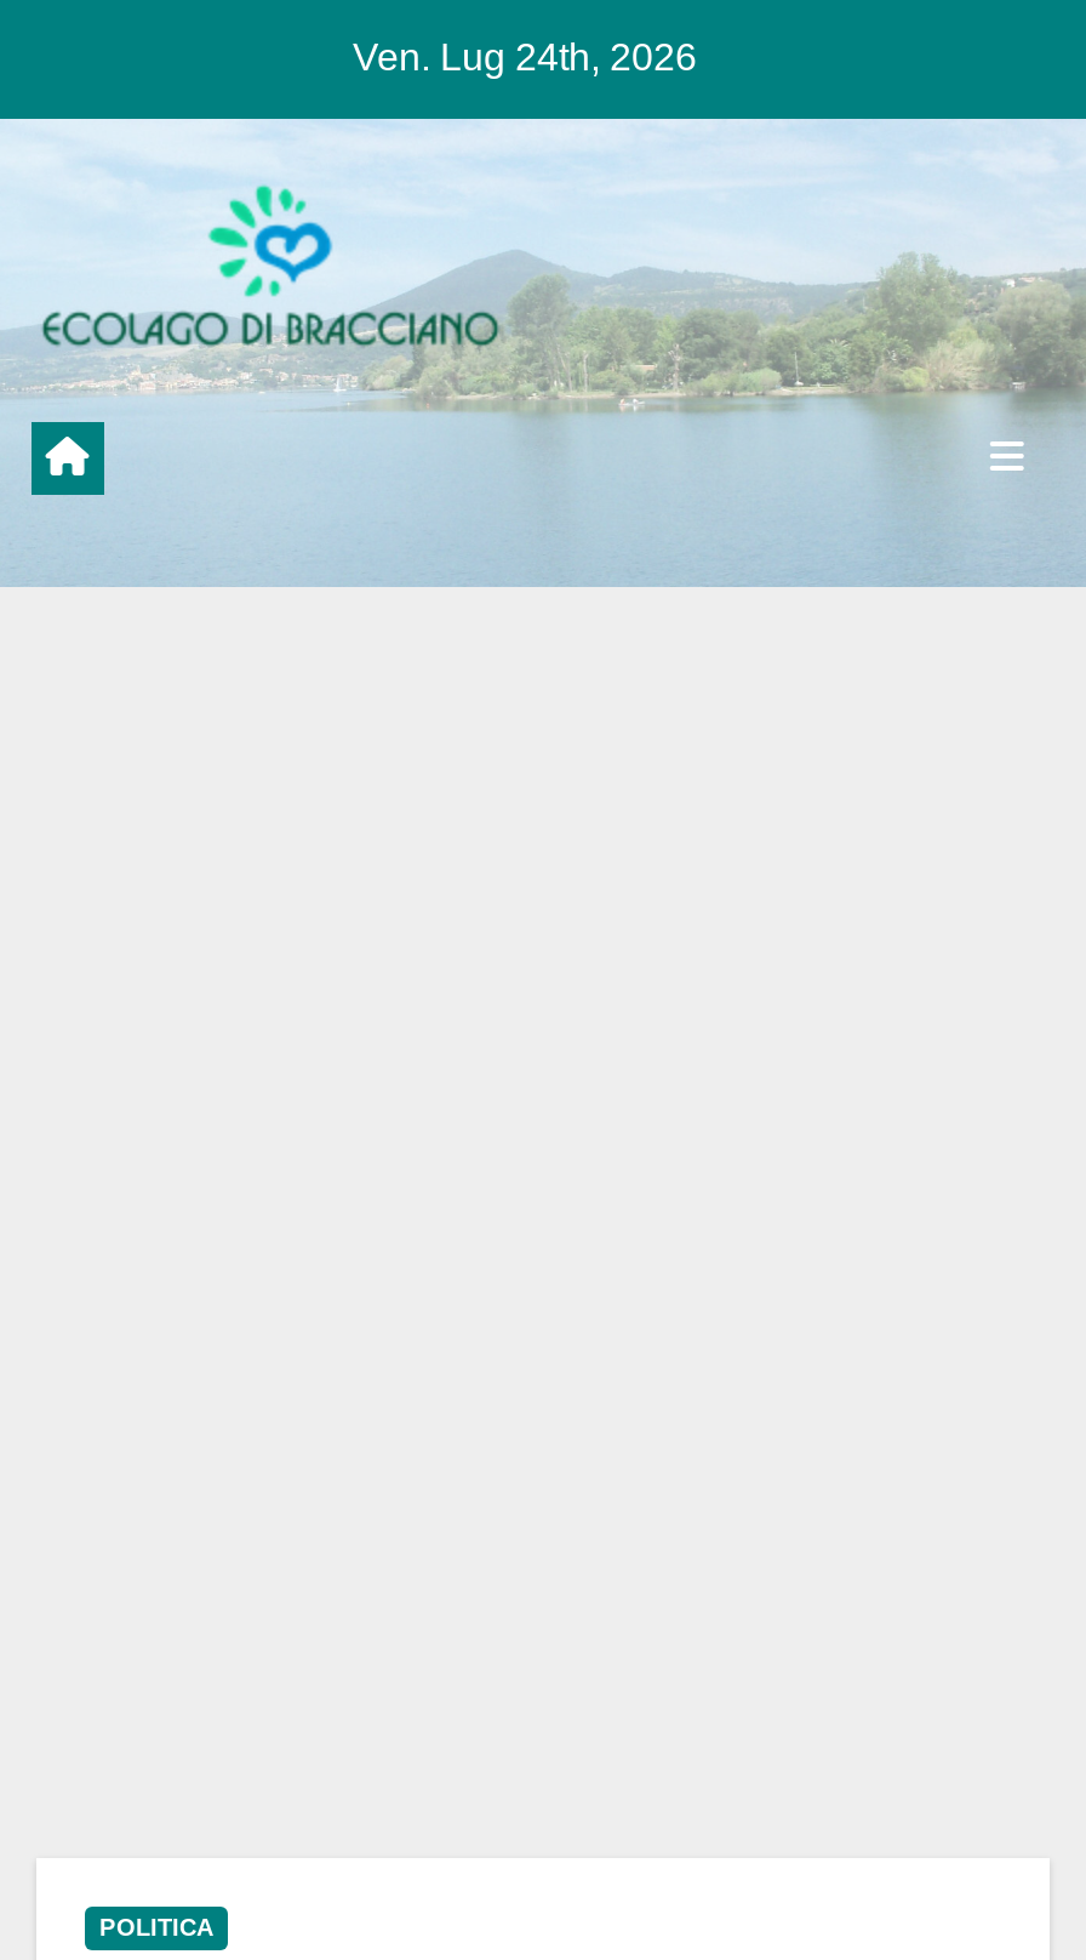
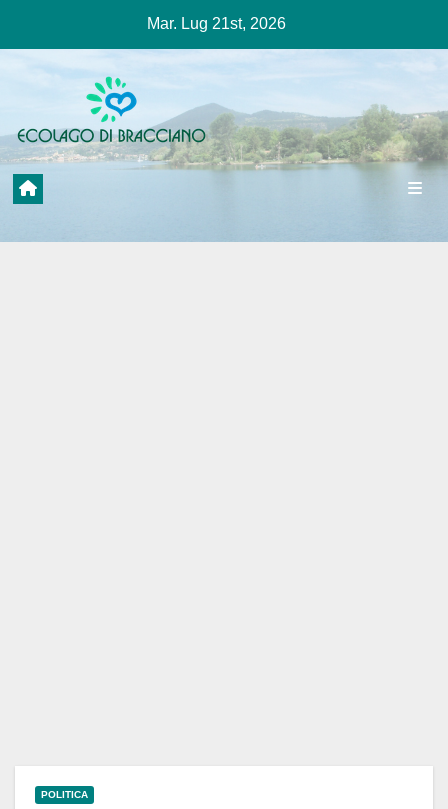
- Ven. Lug 24th, 2026
+ Mar. Lug 21st, 2026
